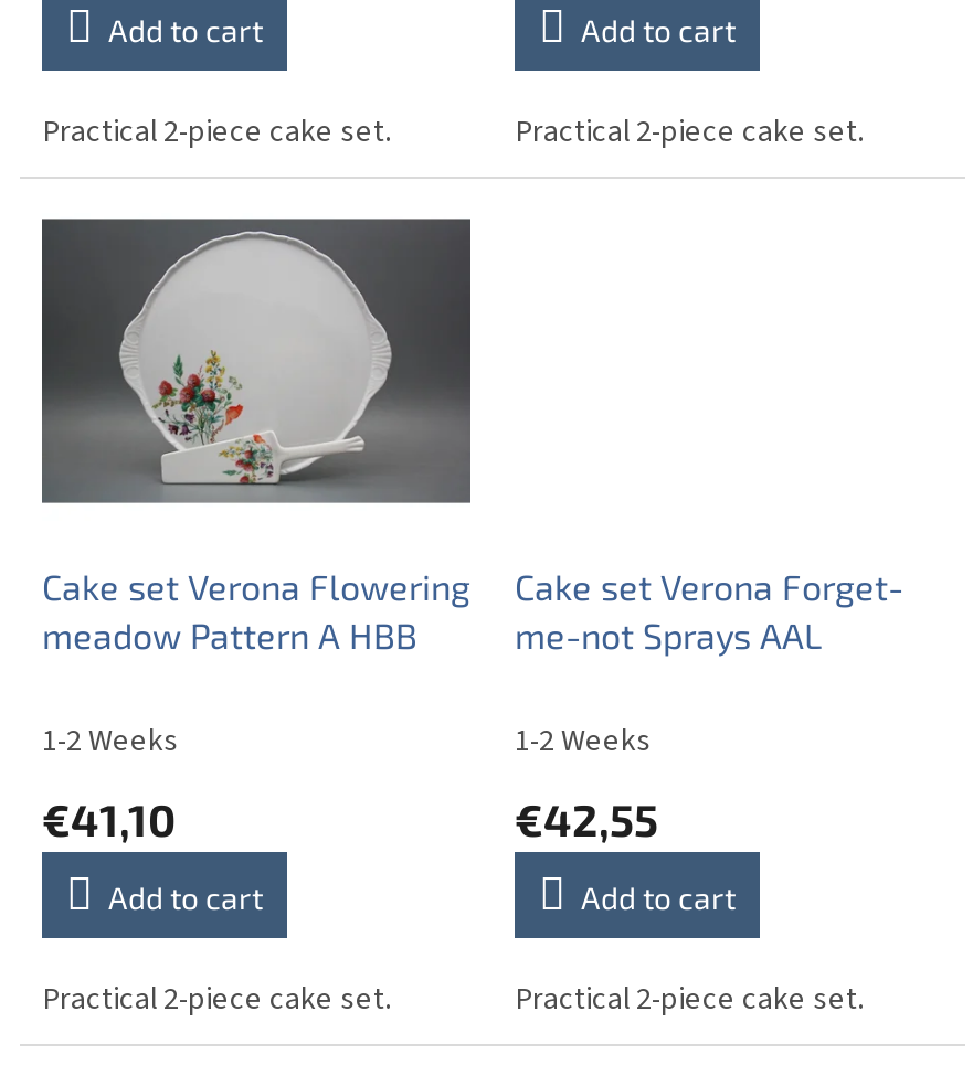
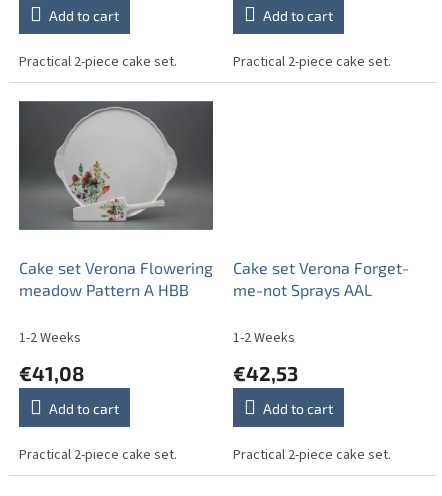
- €41,10
+ €41,08

- €42,55
+ €42,53
